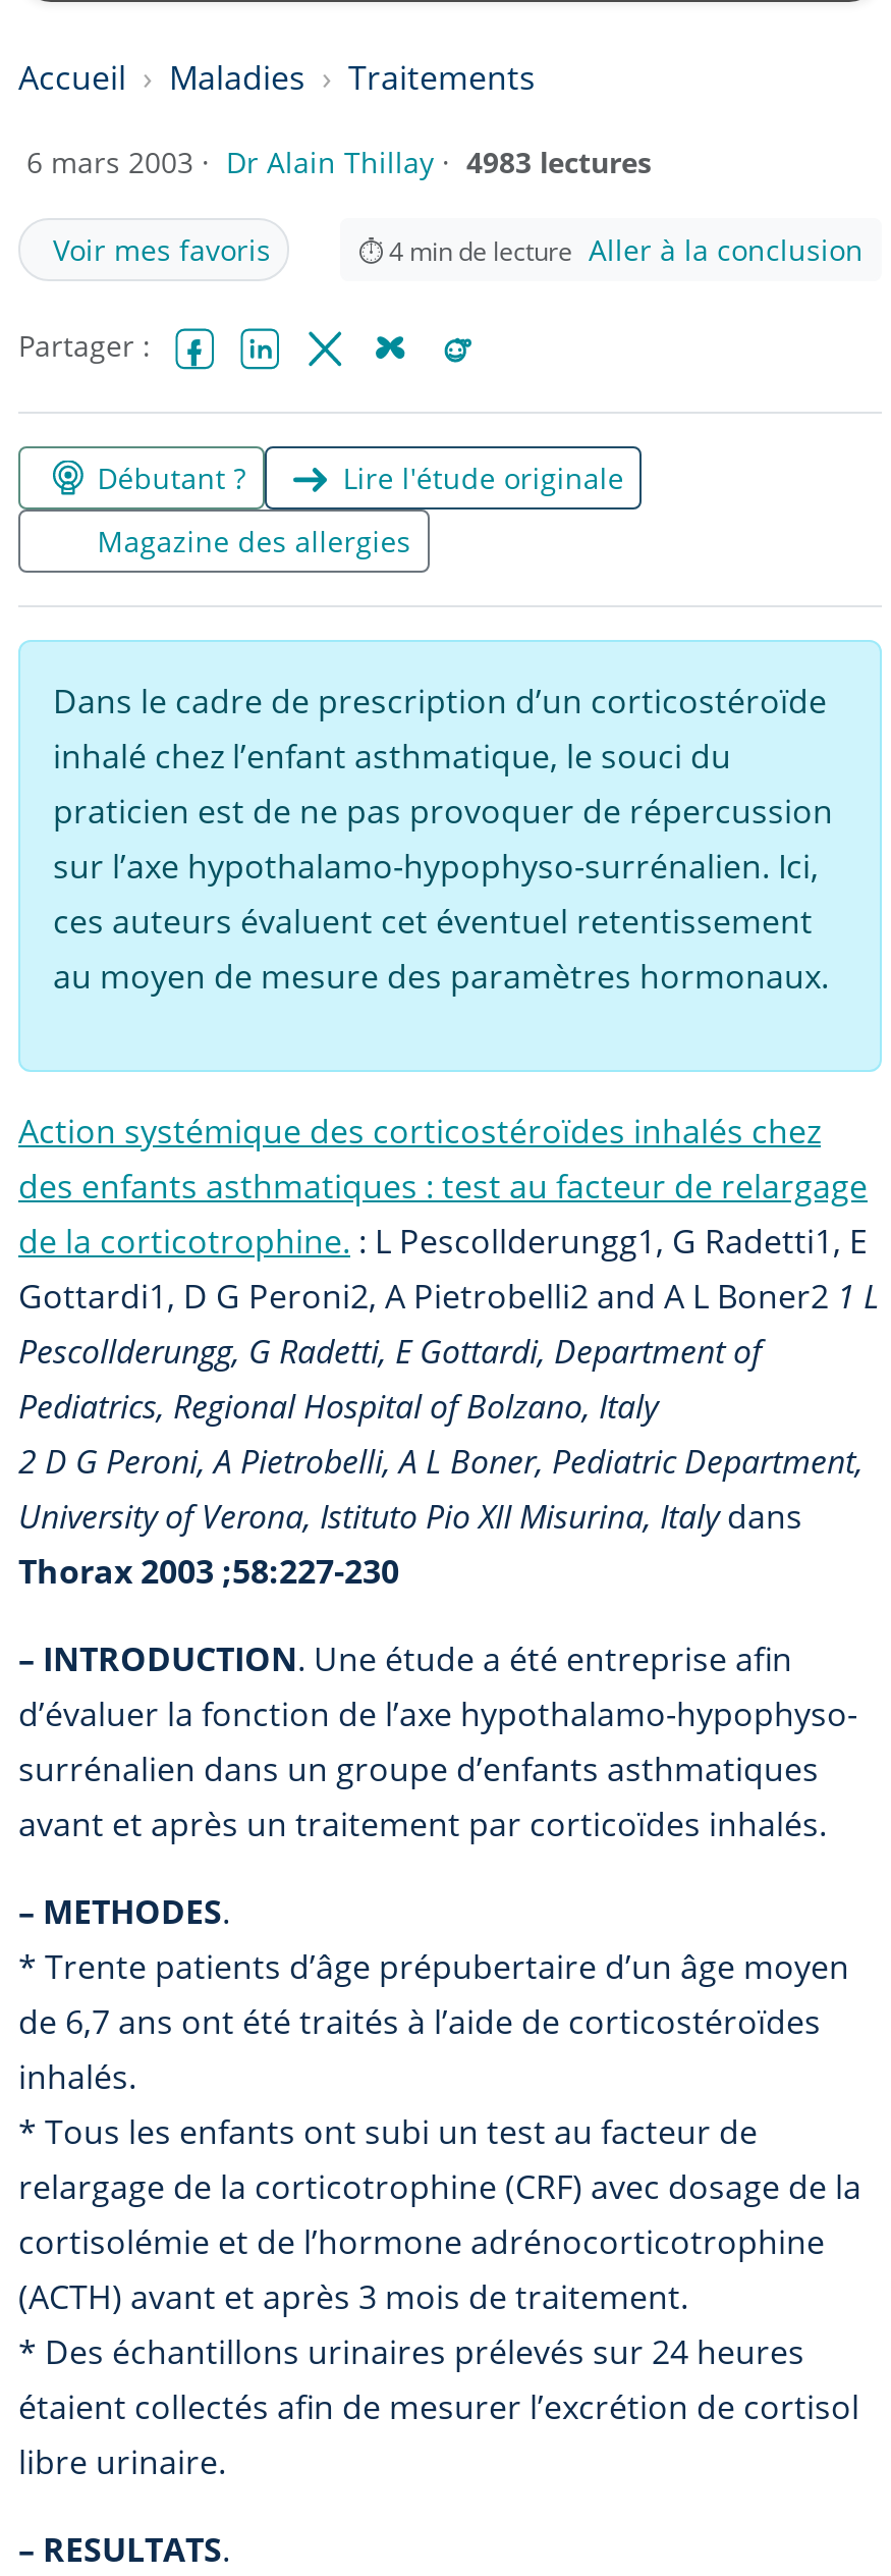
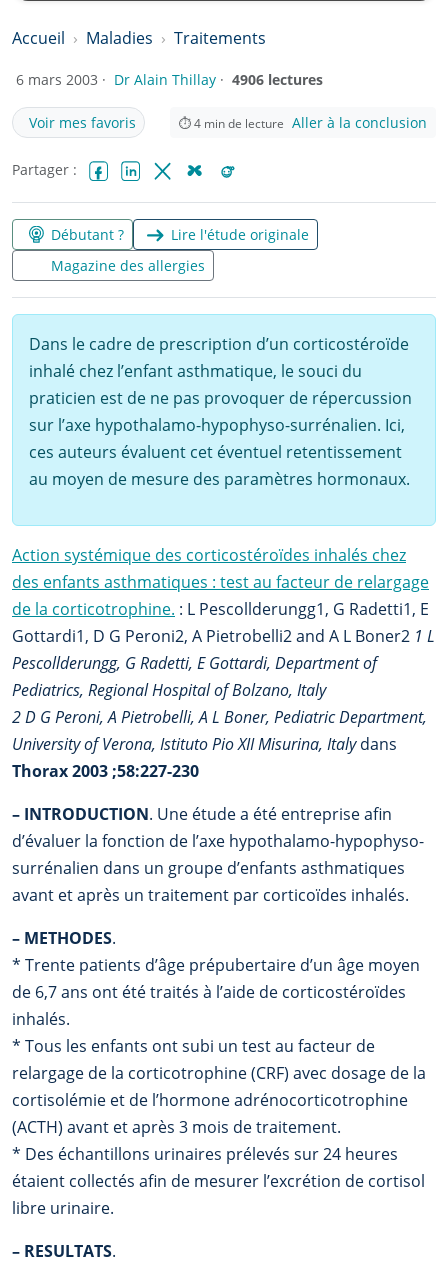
- 6 mars 2003 · Dr Alain Thillay · 4983 lectures
+ 6 mars 2003 · Dr Alain Thillay · 4906 lectures
